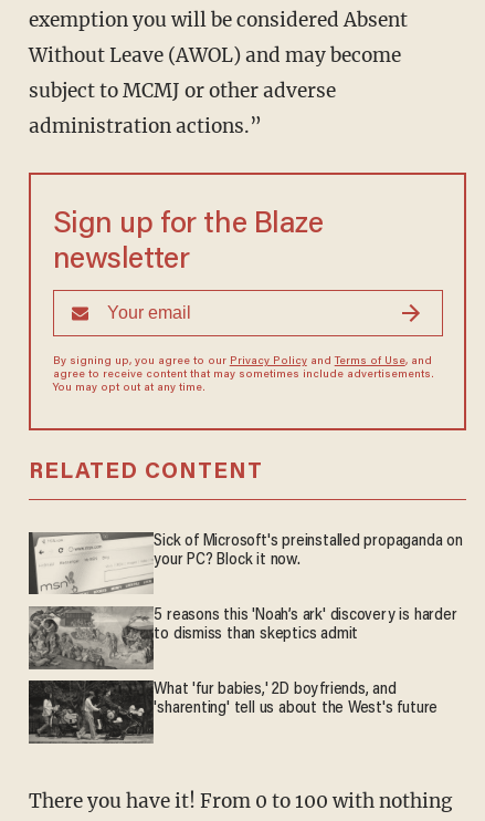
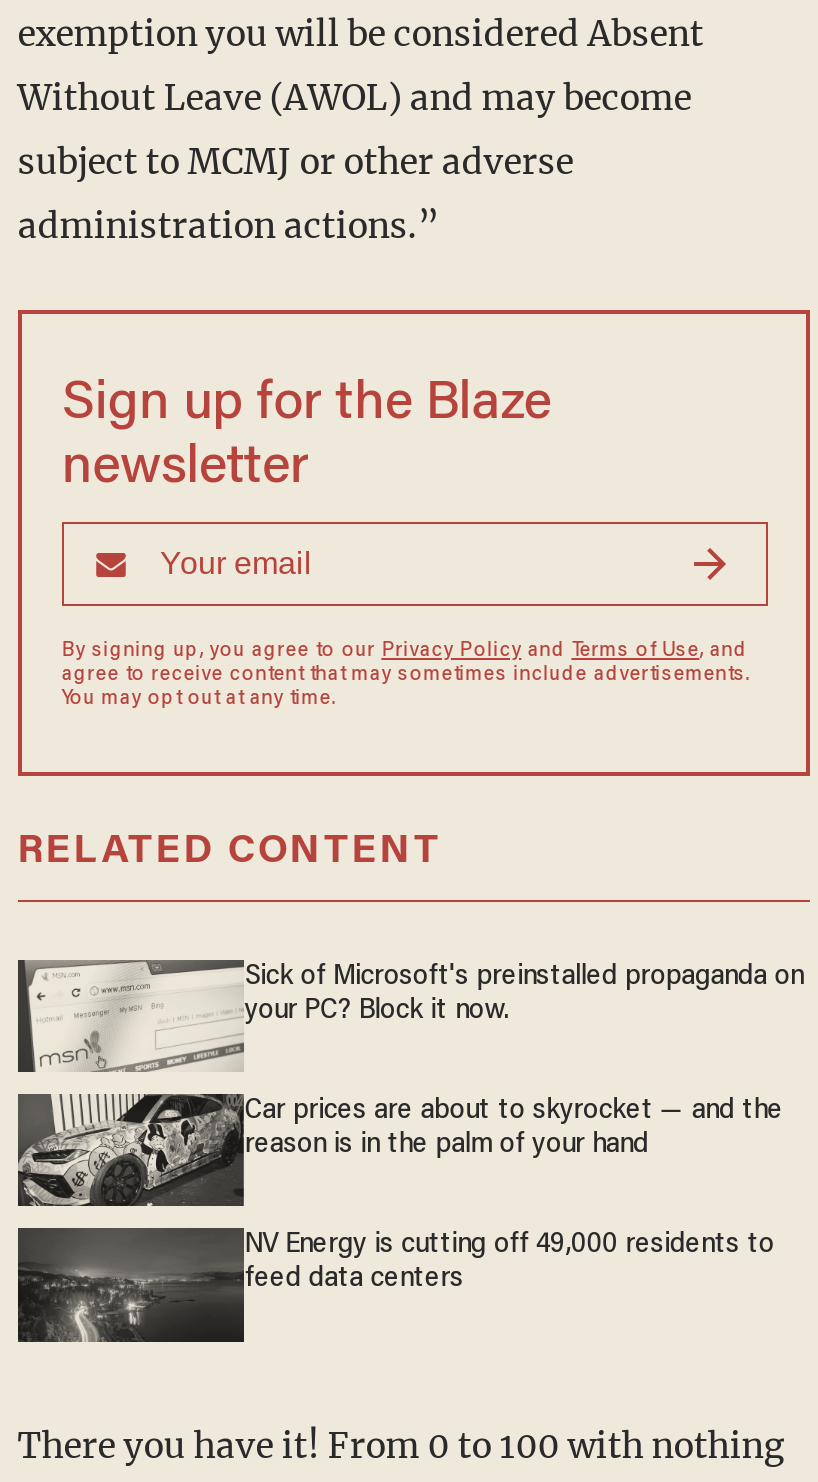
- [image]
- 5 reasons this 'Noah’s ark' discovery is harder
- to dismiss than skeptics admit
+ [image]
+ Car prices are about to skyrocket — and the
+ reason is in the palm of your hand

- [image]
- What 'fur babies,' 2D boyfriends, and
- 'sharenting' tell us about the West's future
+ [image]
+ NV Energy is cutting off 49,000 residents to
+ feed data centers
